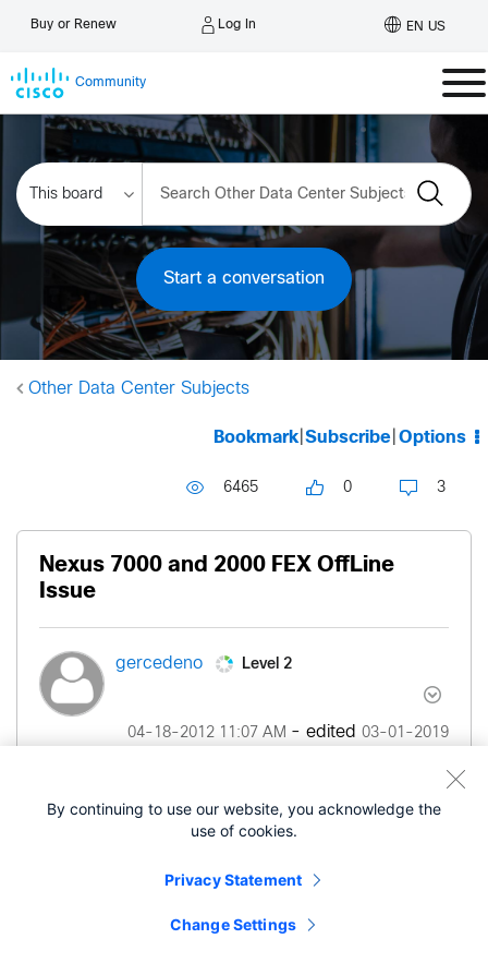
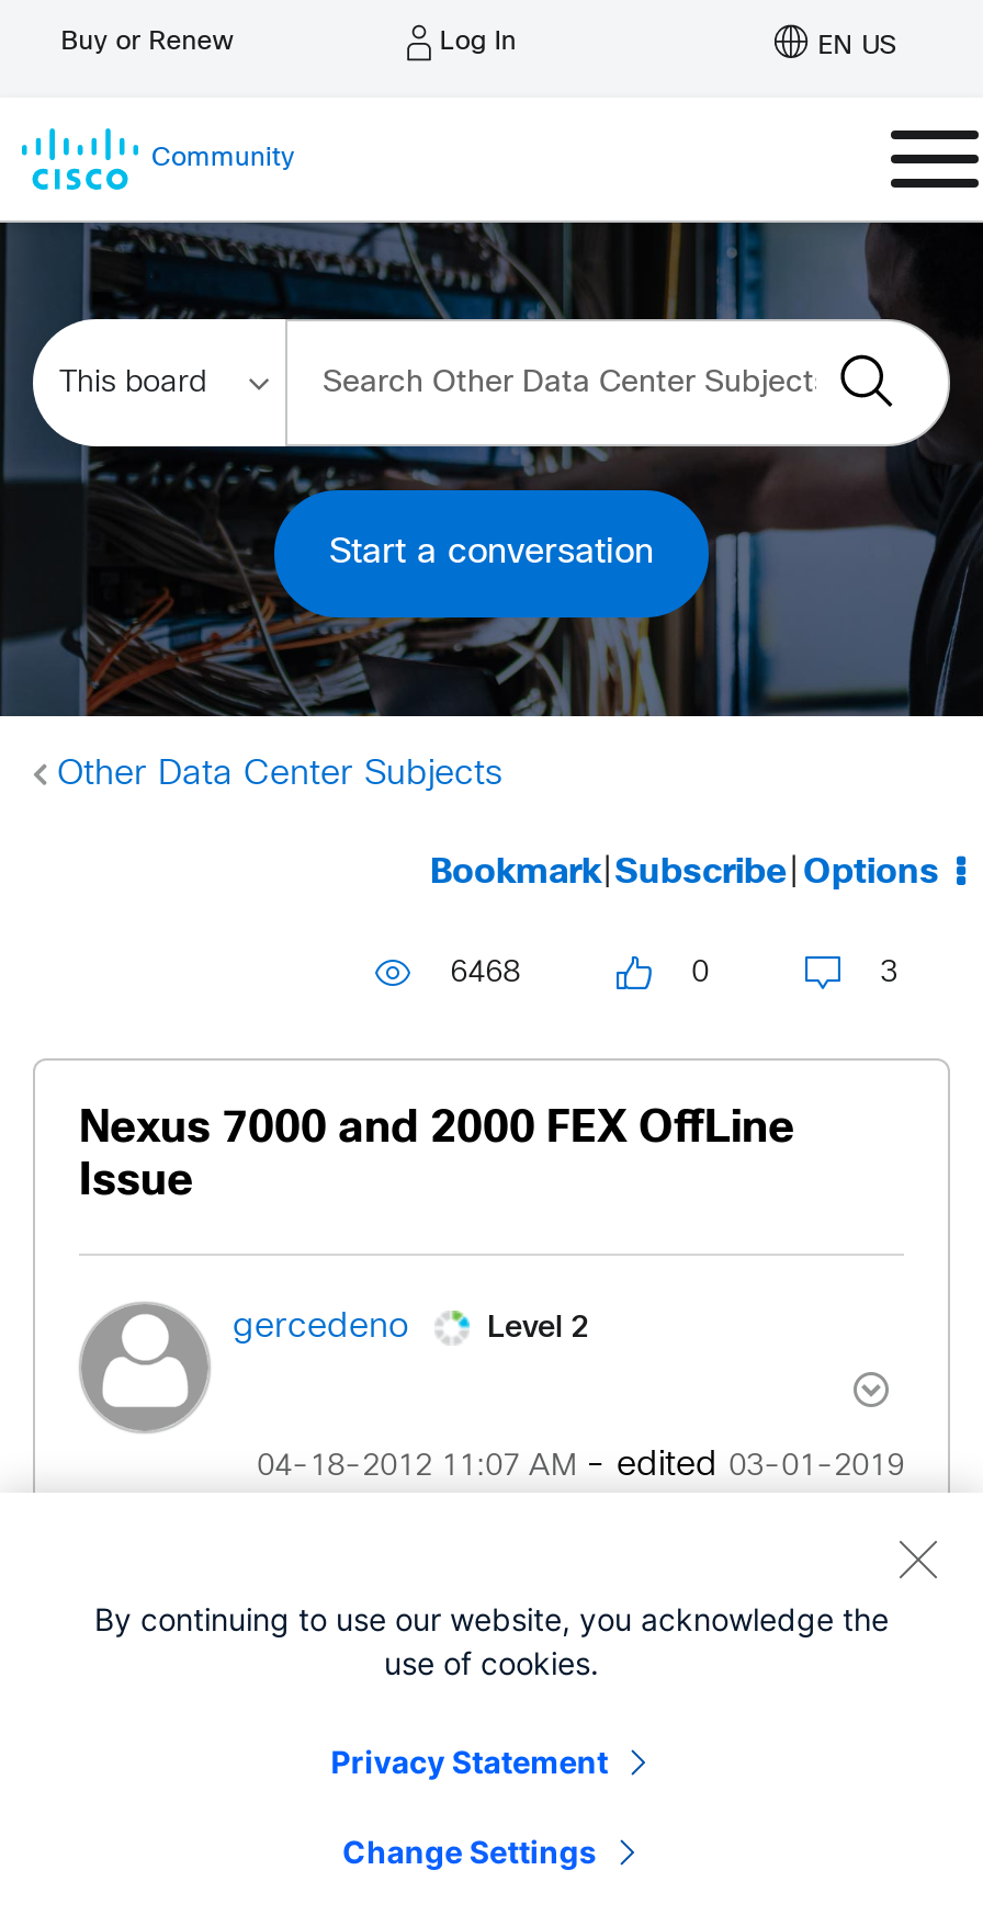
- 6465
+ 6468
